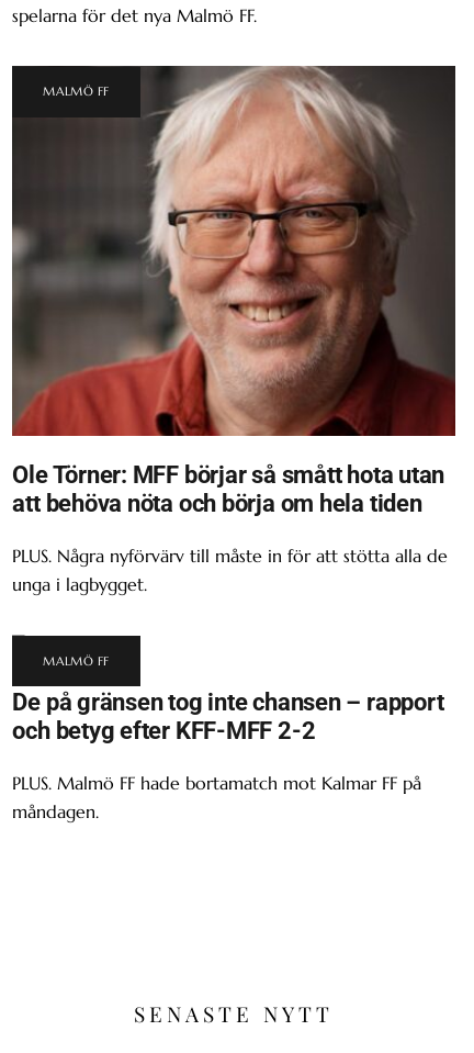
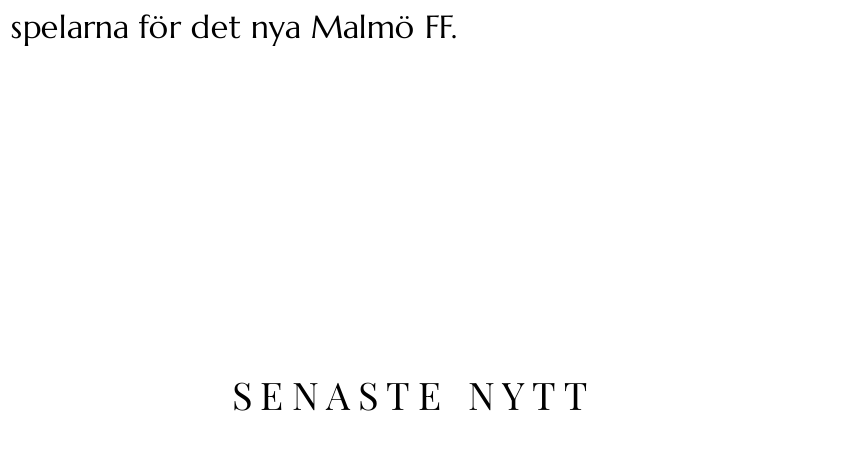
- [image]
- MALMÖ FF

- Ole Törner: MFF börjar så smått hota utan
- att behöva nöta och börja om hela tiden
- PLUS. Några nyförvärv till måste in för att stötta alla de
- unga i lagbygget.

- MALMÖ FF
- De på gränsen tog inte chansen – rapport
- och betyg efter KFF-MFF 2-2
- PLUS. Malmö FF hade bortamatch mot Kalmar FF på
- måndagen.
